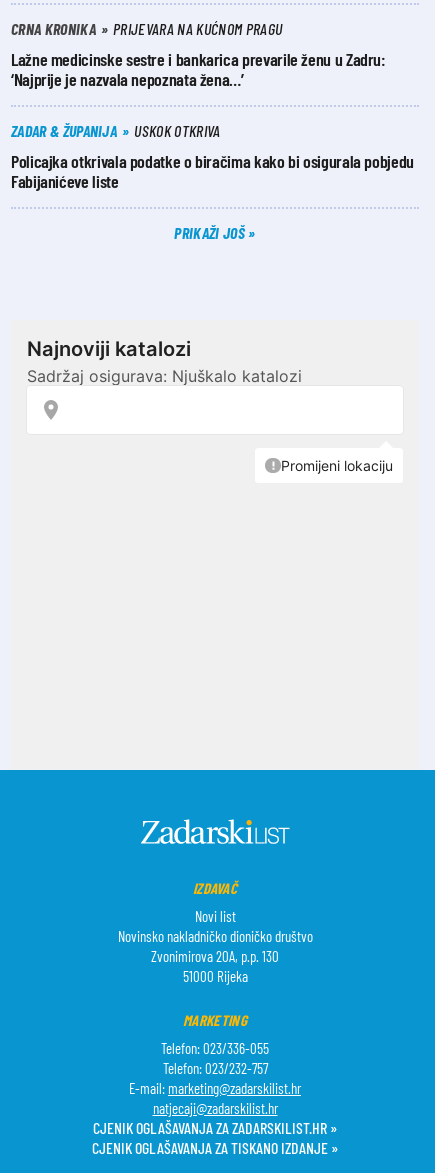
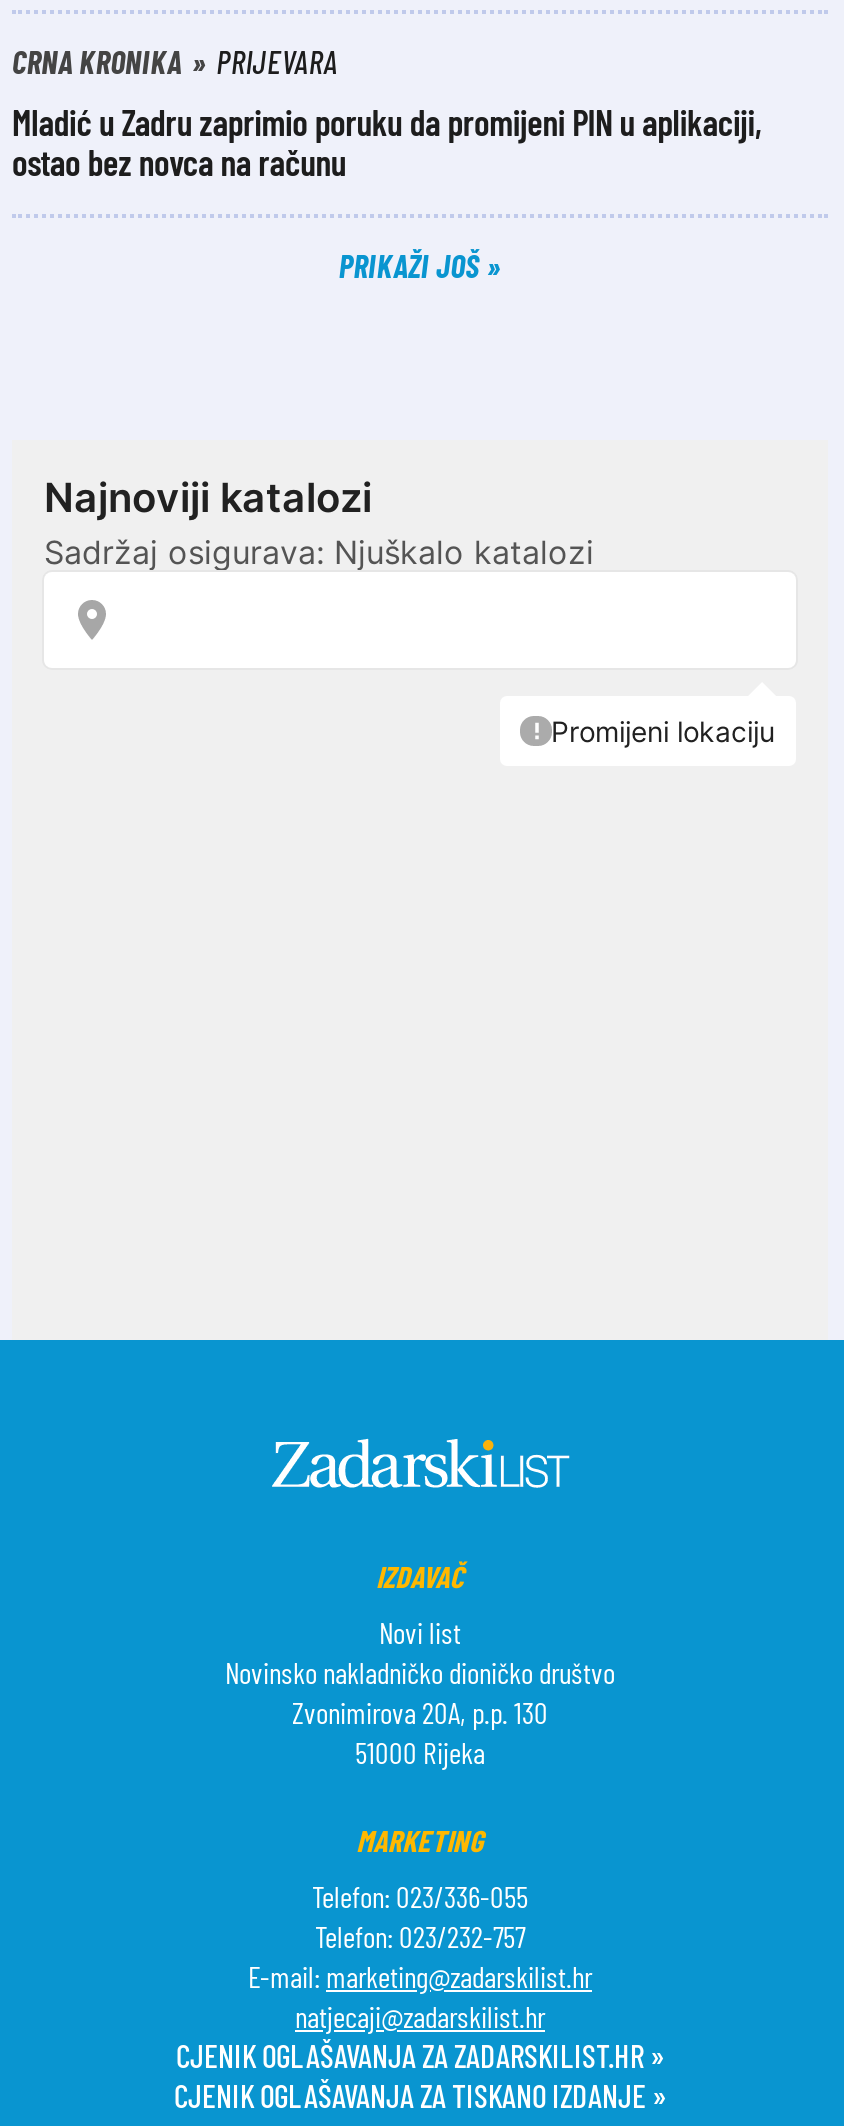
- PRIJEVARA NA KUĆNOM PRAGU
- Lažne medicinske sestre i bankarica prevarile ženu u Zadru:
- ‘Najprije je nazvala nepoznata žena…’
- ZADAR & ŽUPANIJA
- USKOK OTKRIVA
- Policajka otkrivala podatke o biračima kako bi osigurala pobjedu
- Fabijanićeve liste
+ PRIJEVARA
+ Mladić u Zadru zaprimio poruku da promijeni PIN u aplikaciji,
+ ostao bez novca na računu
